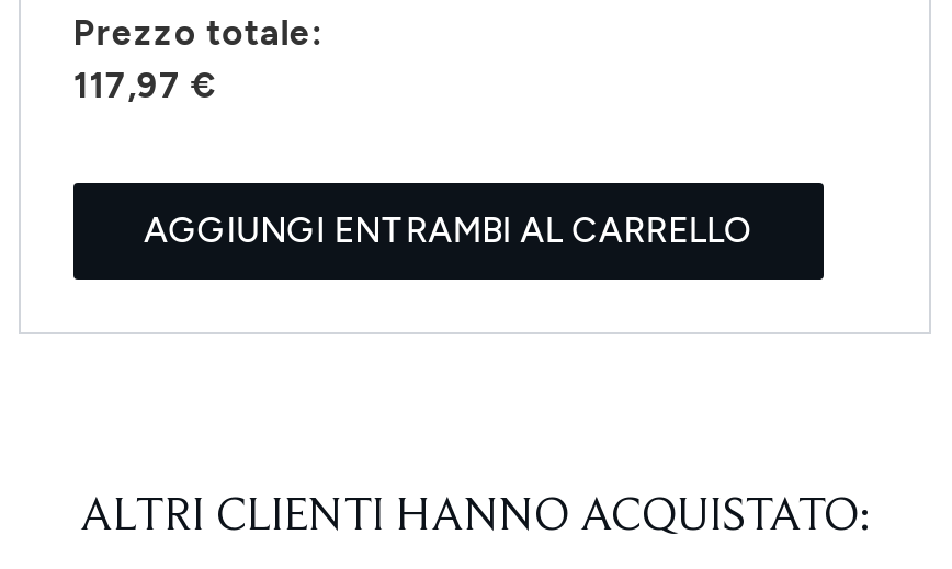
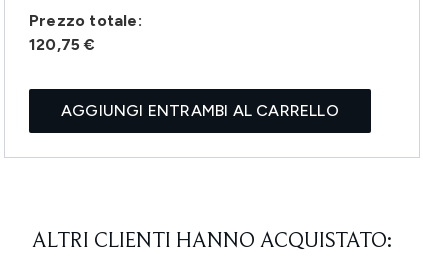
- 117,97 €
+ 120,75 €
